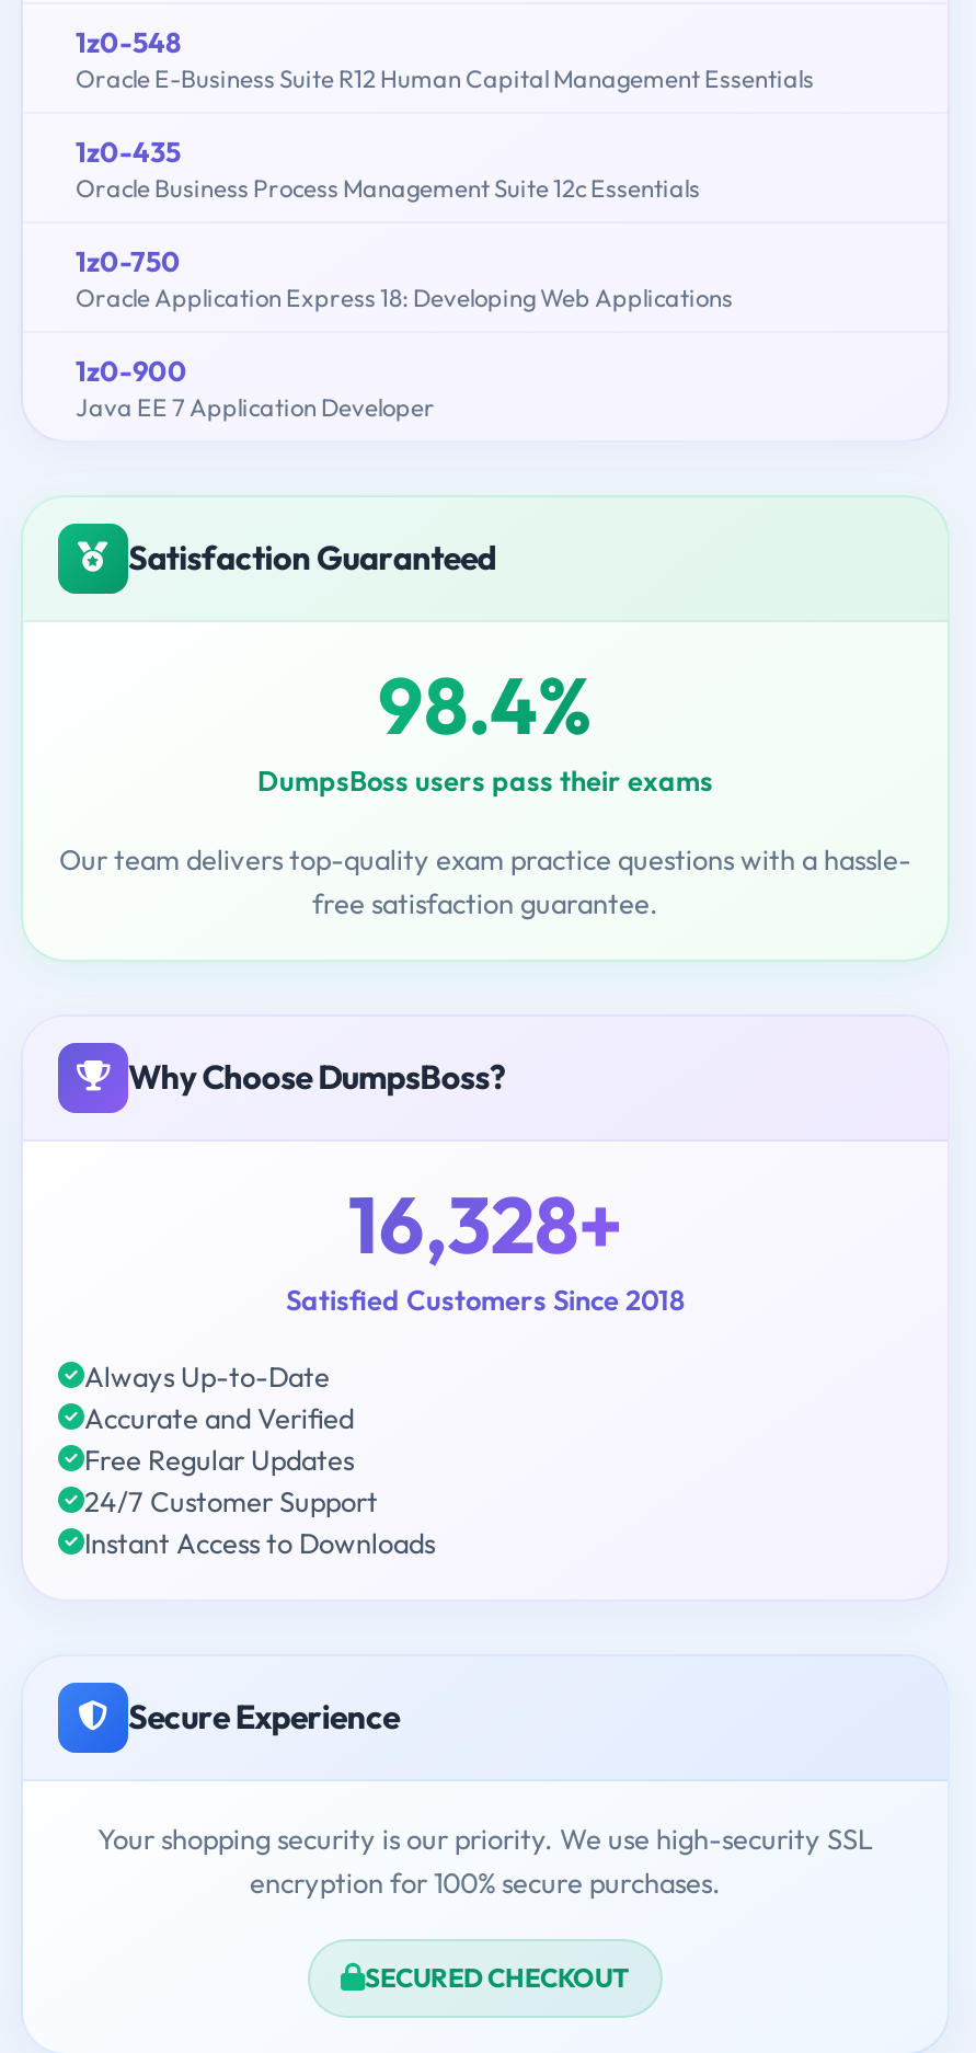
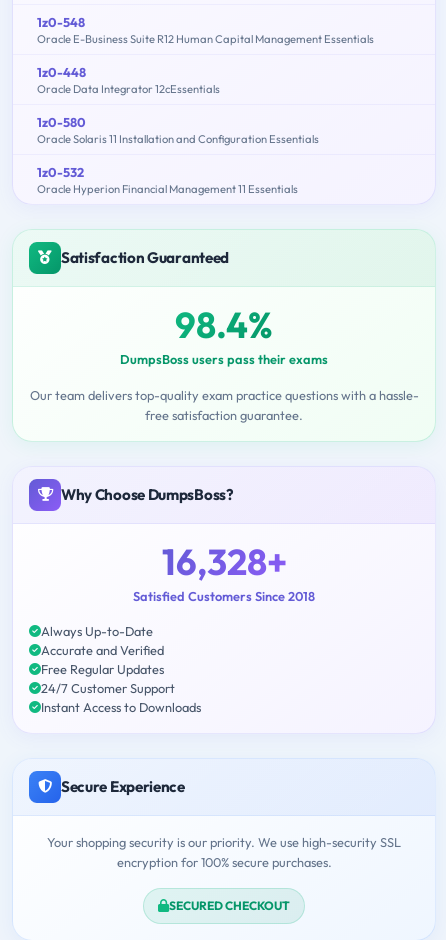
- 1z0-435
- Oracle Business Process Management Suite 12c Essentials
+ 1z0-448
+ Oracle Data Integrator 12cEssentials

- 1z0-750
- Oracle Application Express 18: Developing Web Applications
+ 1z0-580
+ Oracle Solaris 11 Installation and Configuration Essentials

- 1z0-900
- Java EE 7 Application Developer
+ 1z0-532
+ Oracle Hyperion Financial Management 11 Essentials
